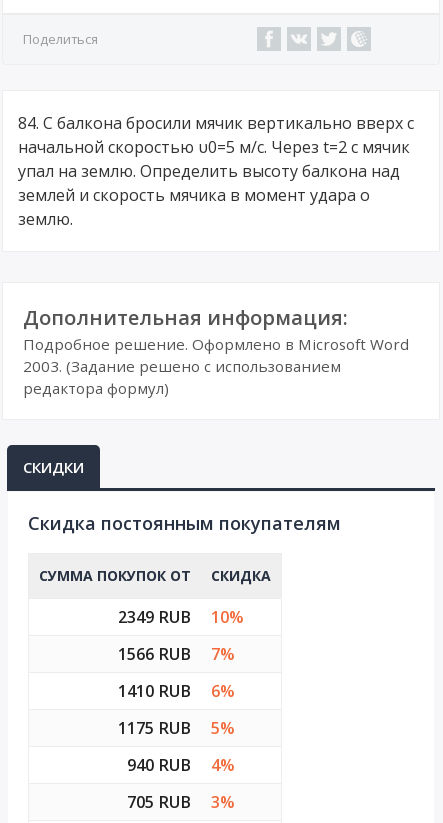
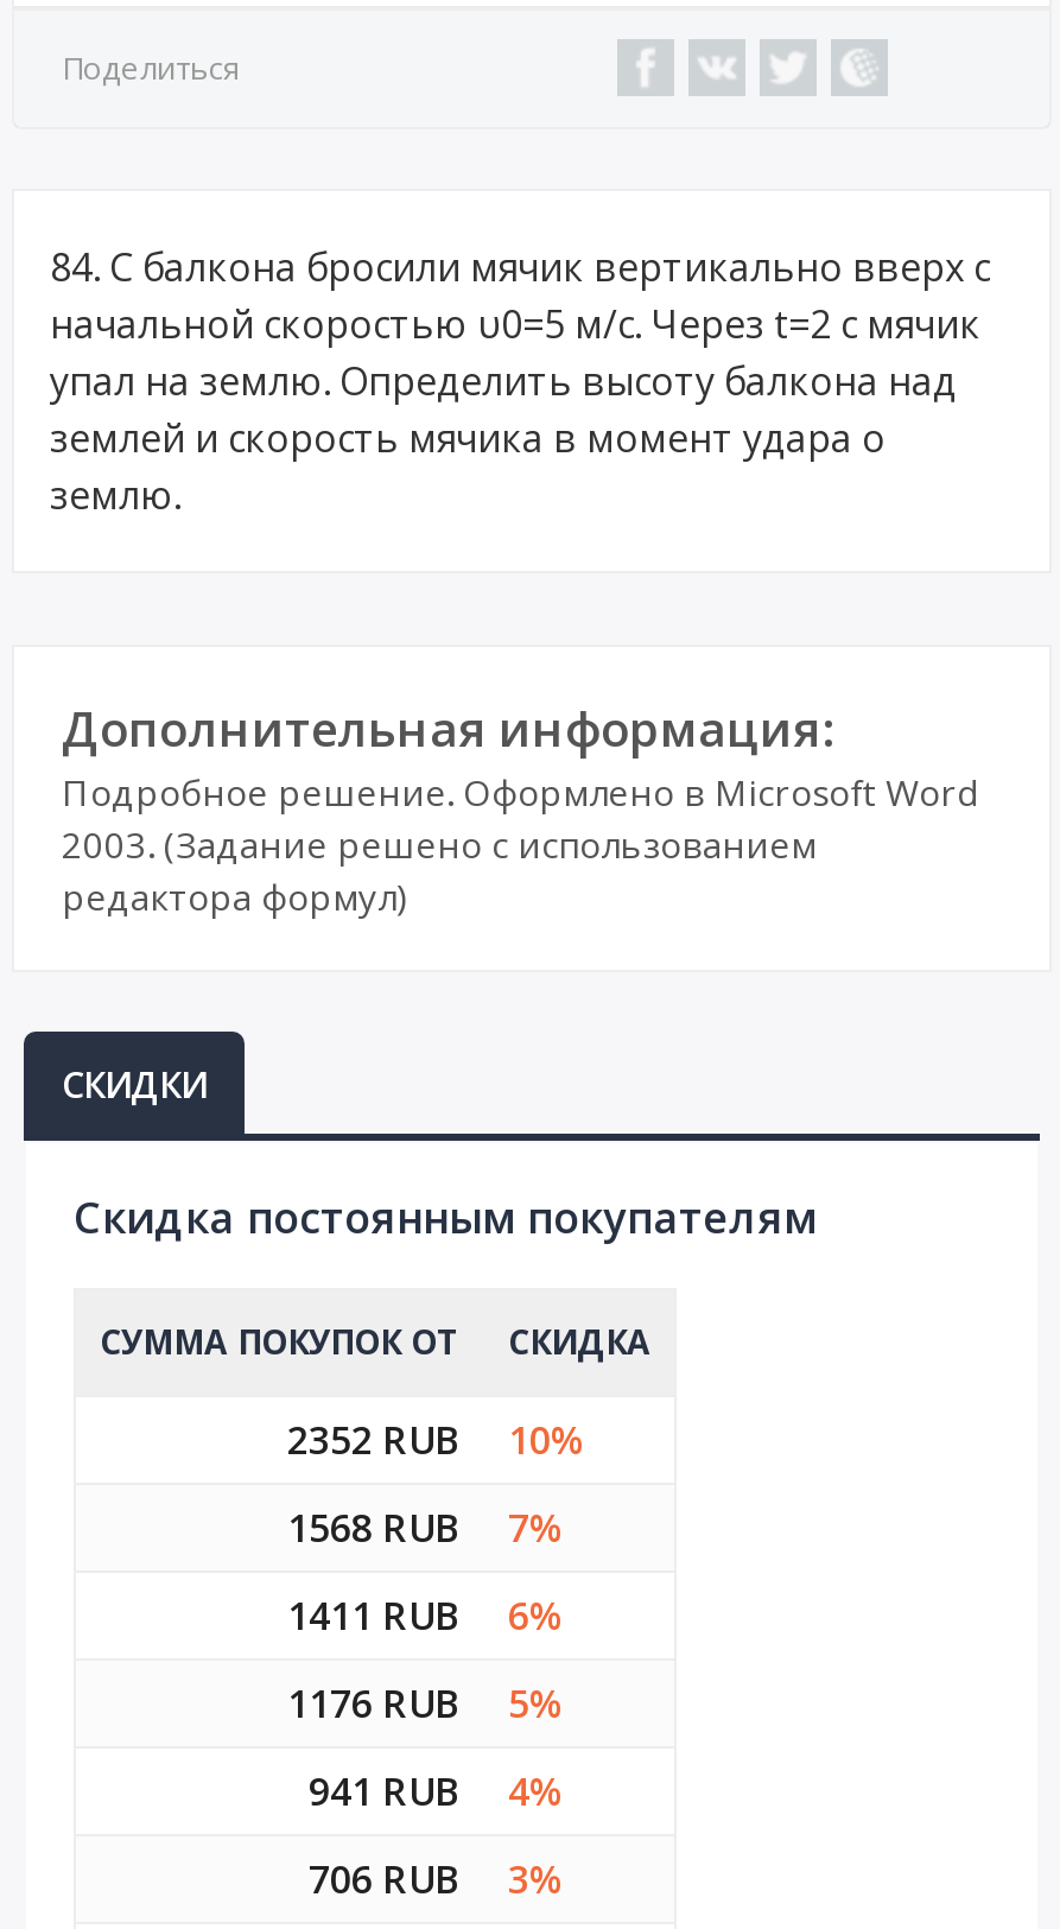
- 2349 RUB 10%
+ 2352 RUB 10%

- 1566 RUB 7%
+ 1568 RUB 7%

- 1410 RUB 6%
+ 1411 RUB 6%

- 1175 RUB 5%
+ 1176 RUB 5%

- 940 RUB 4%
+ 941 RUB 4%

- 705 RUB 3%
+ 706 RUB 3%
